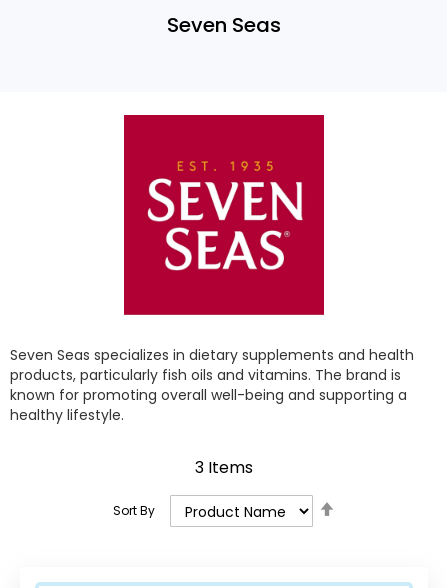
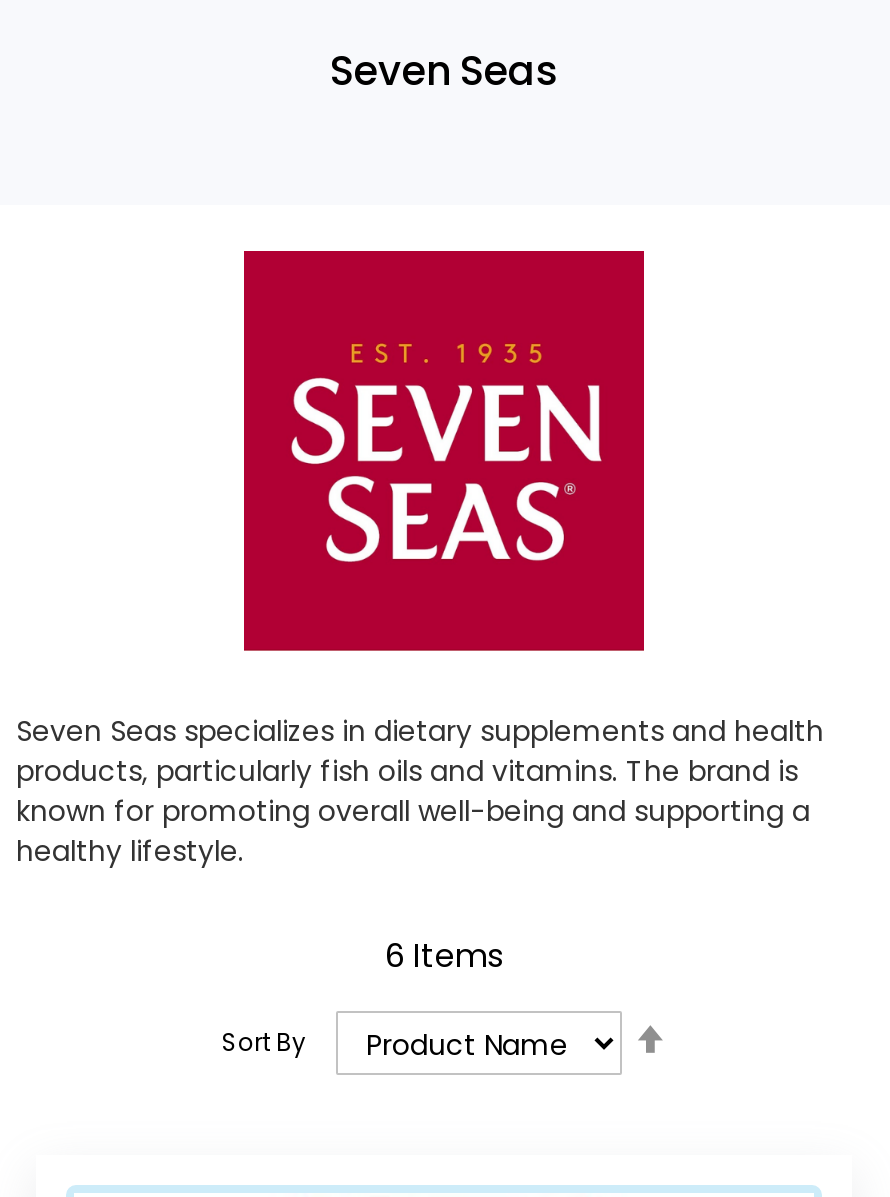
- 3 Items
+ 6 Items
